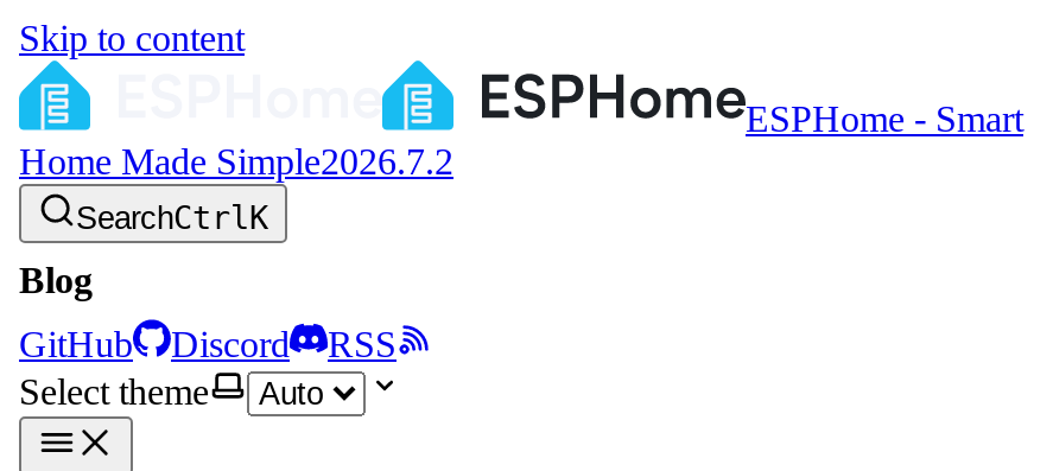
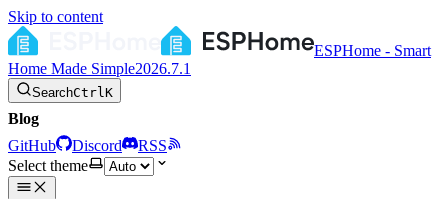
- Home Made Simple2026.7.2
+ Home Made Simple2026.7.1
